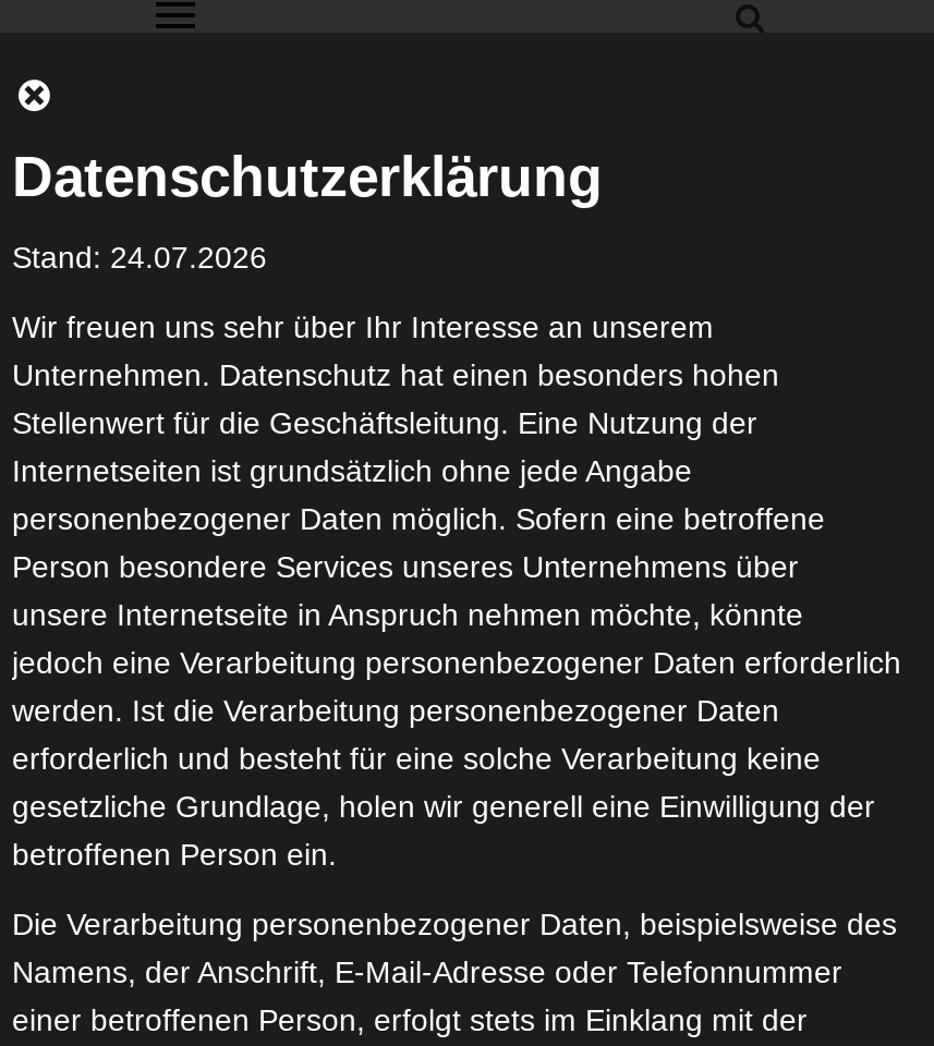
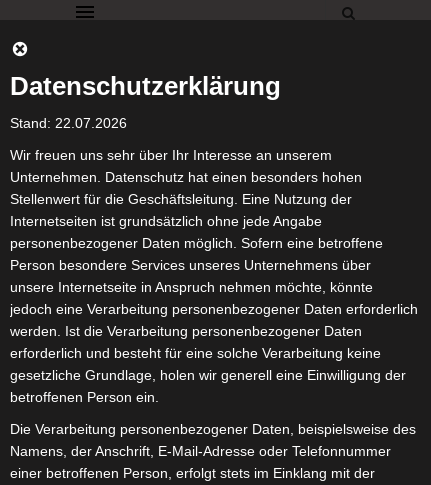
- Stand: 24.07.2026
+ Stand: 22.07.2026
